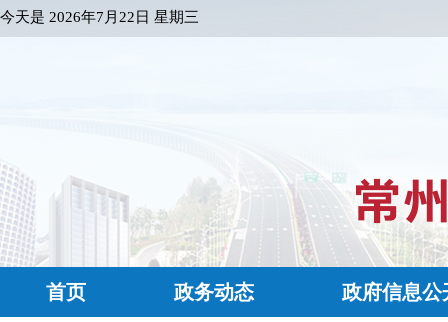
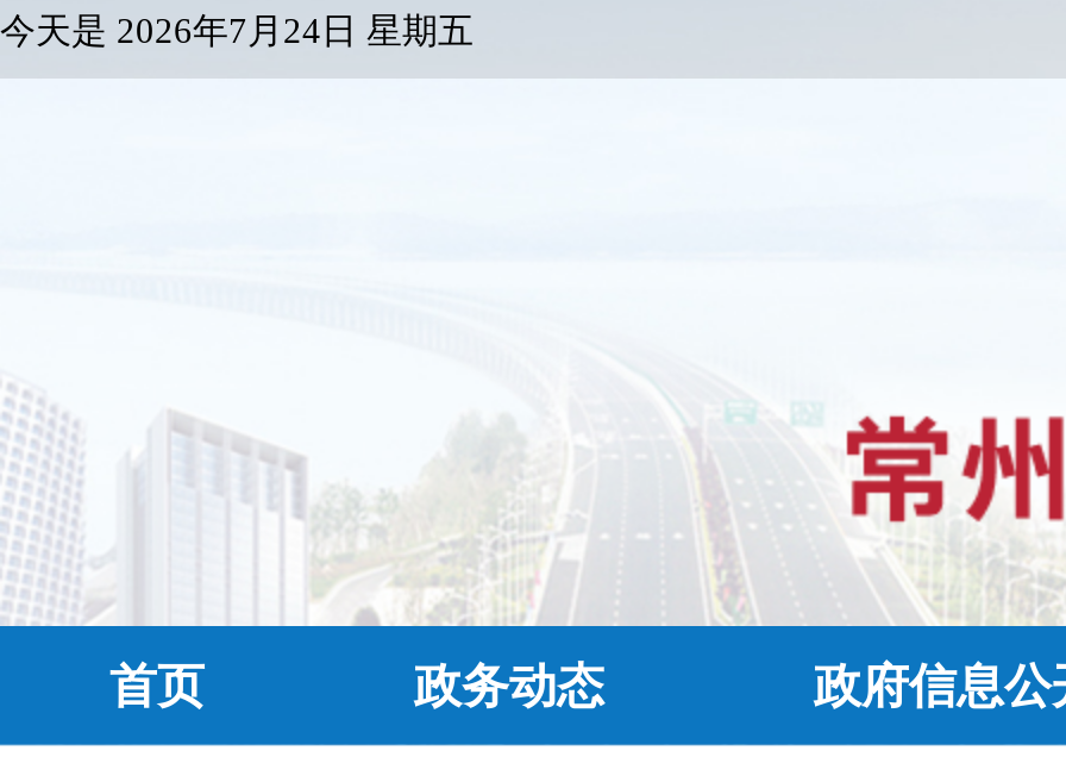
- 今天是2026年7月22日 星期三
+ 今天是2026年7月24日 星期五
